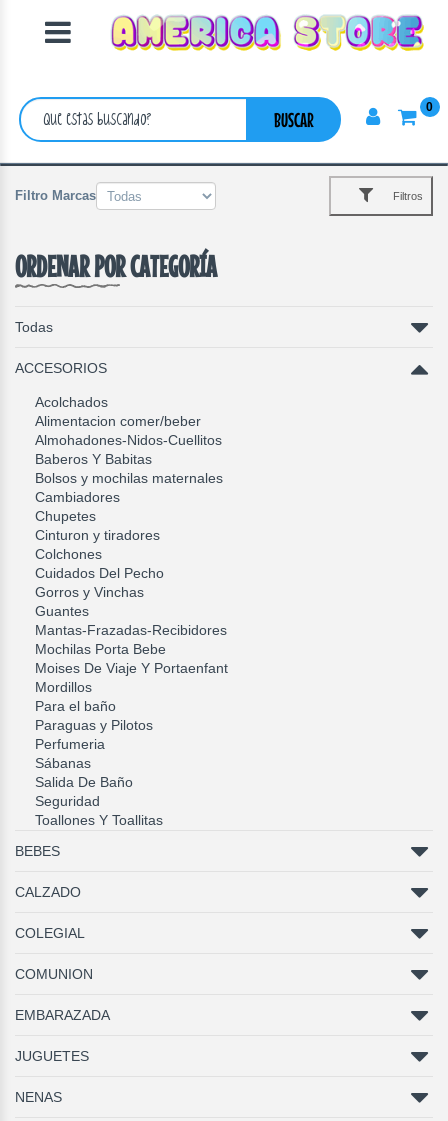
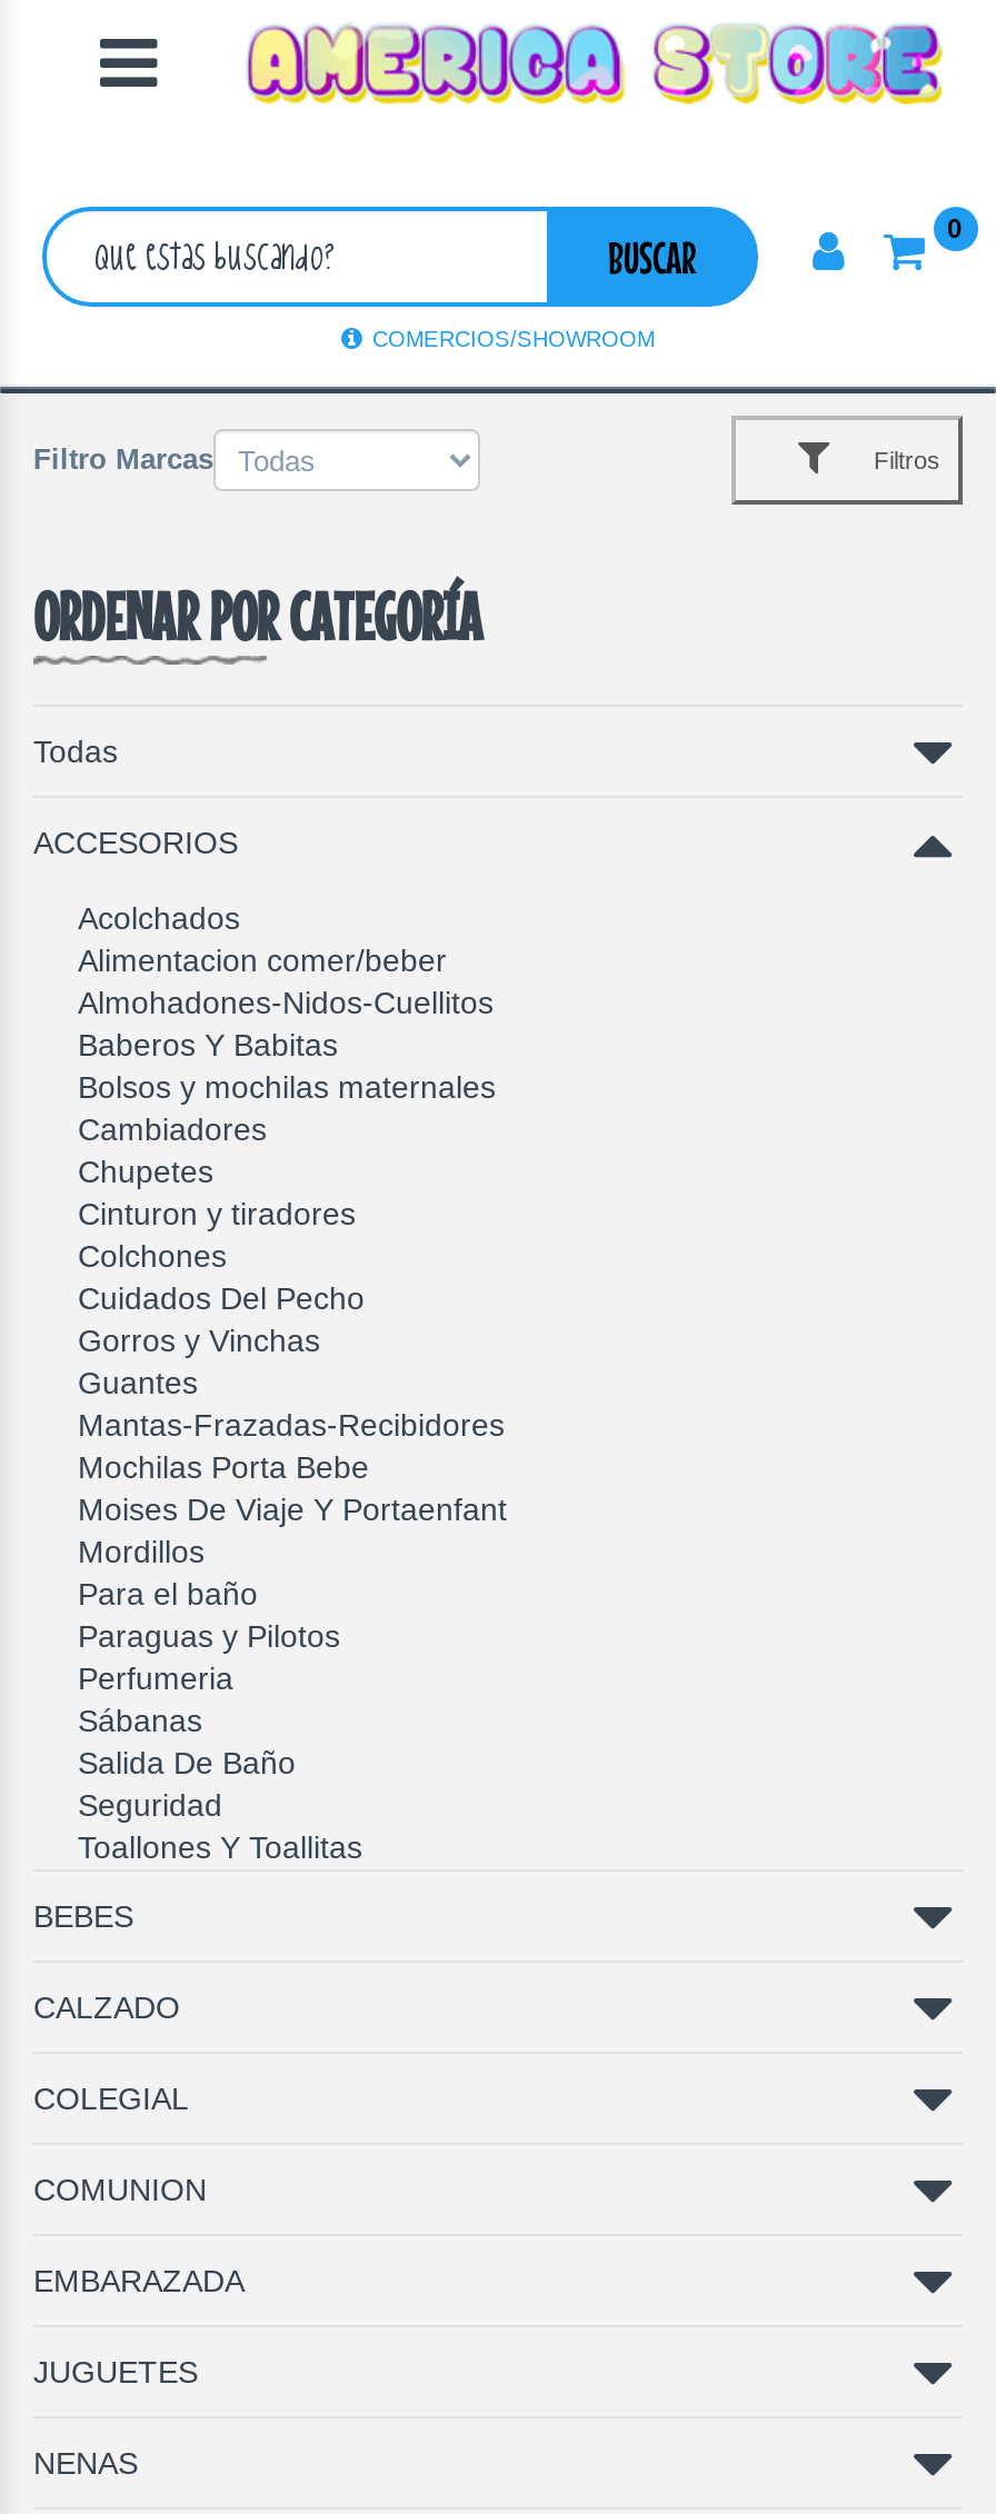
+ COMERCIOS/SHOWROOM
